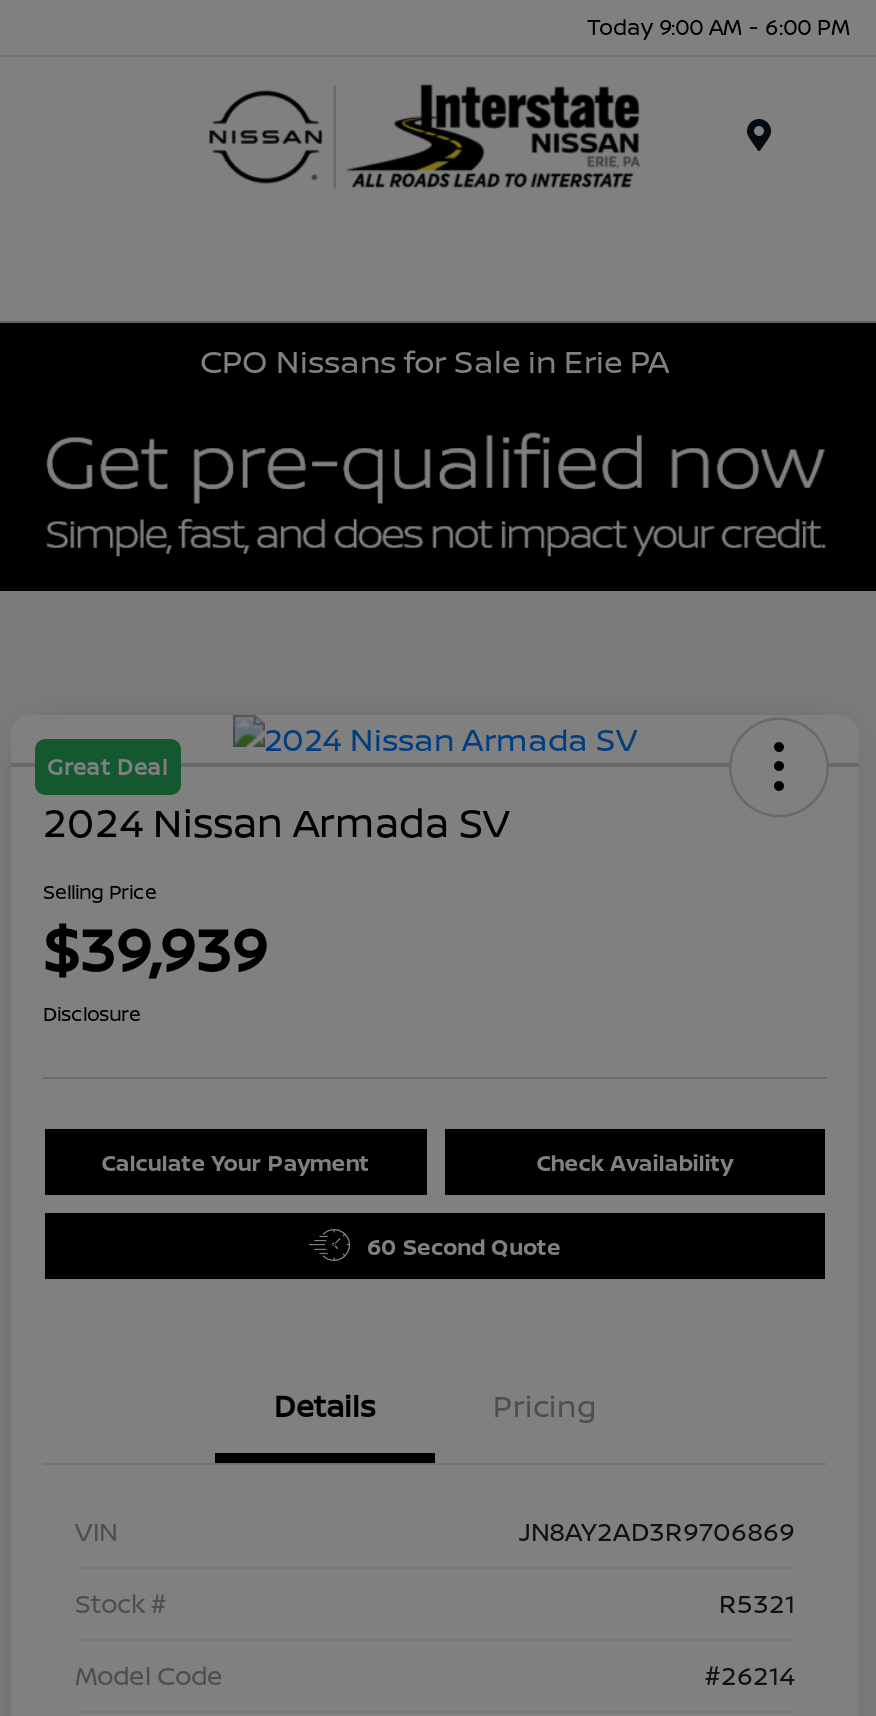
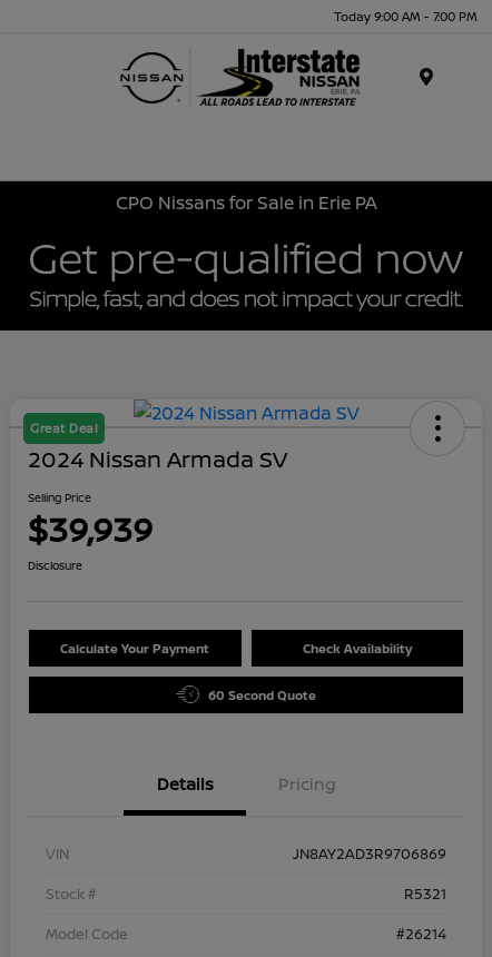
- Today 9:00 AM - 6:00 PM
+ Today 9:00 AM - 7:00 PM
